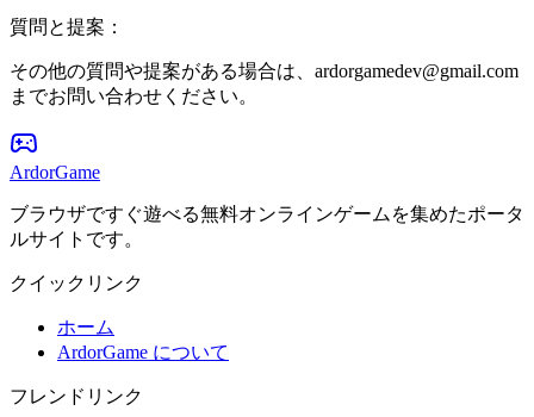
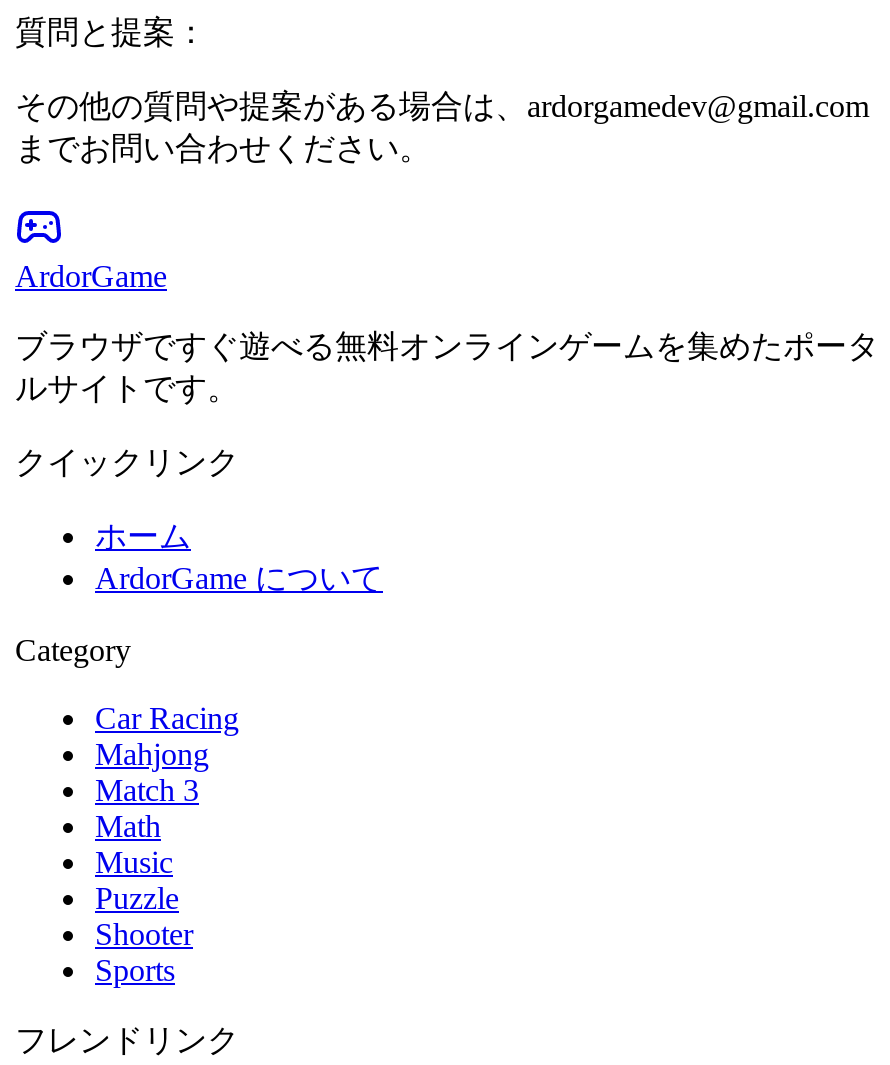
+ Category
+ Car Racing
+ Mahjong
+ Match 3
+ Math
+ Music
+ Puzzle
+ Shooter
+ Sports
